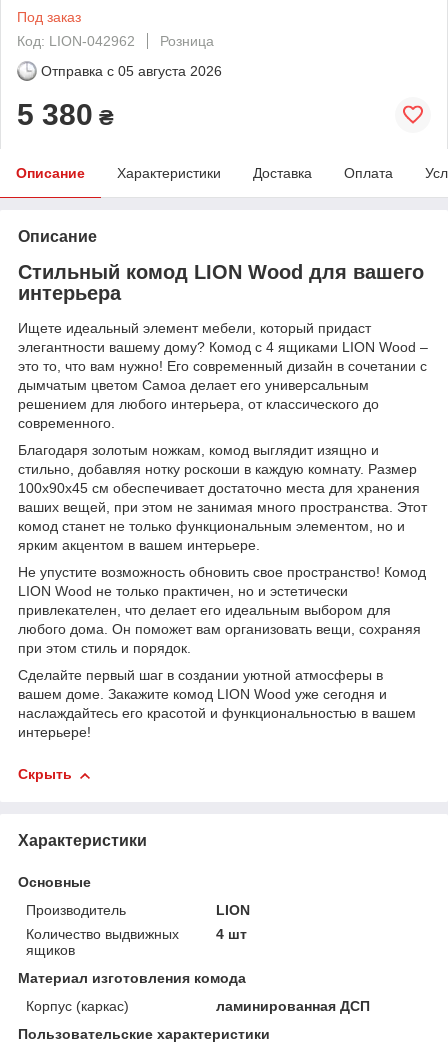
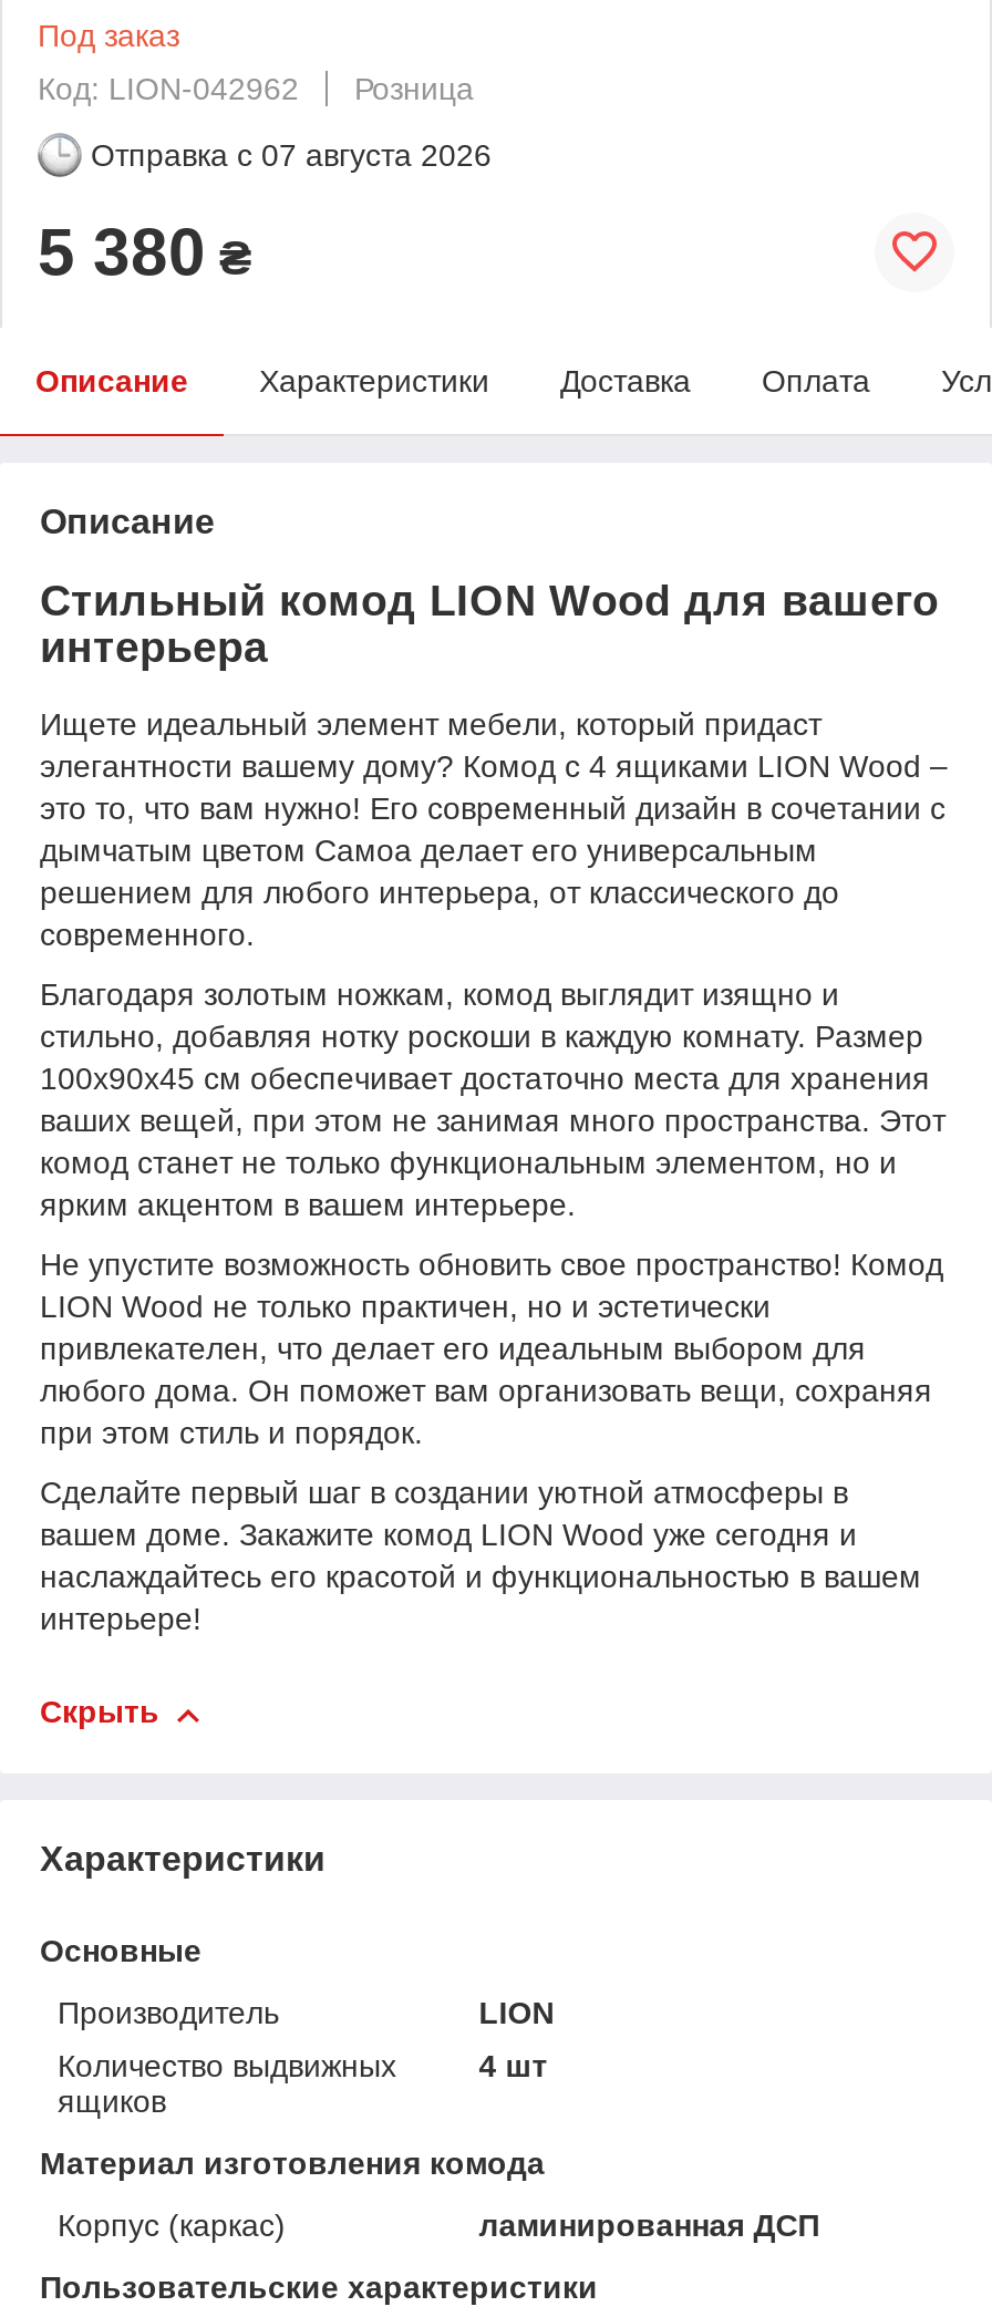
- Отправка с 05 августа 2026
+ Отправка с 07 августа 2026
